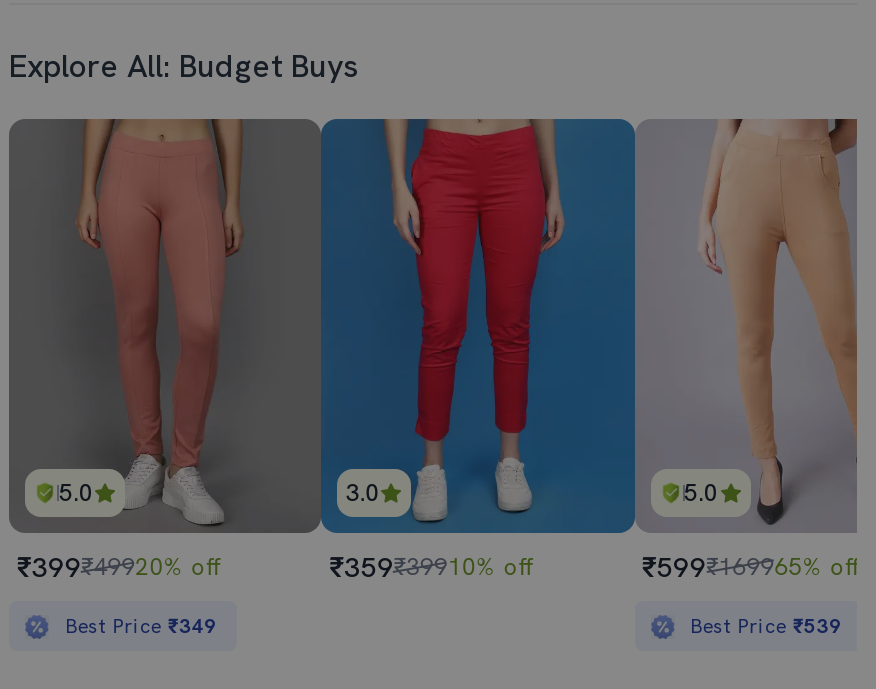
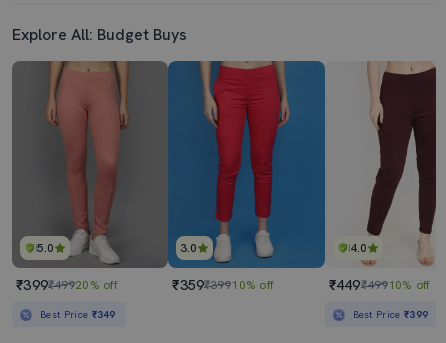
- [image]
- 5.0
+ [image]
+ 4.0

- ₹599₹169965% off
+ ₹449₹49910% off

- Best Price ₹539
+ Best Price ₹399
